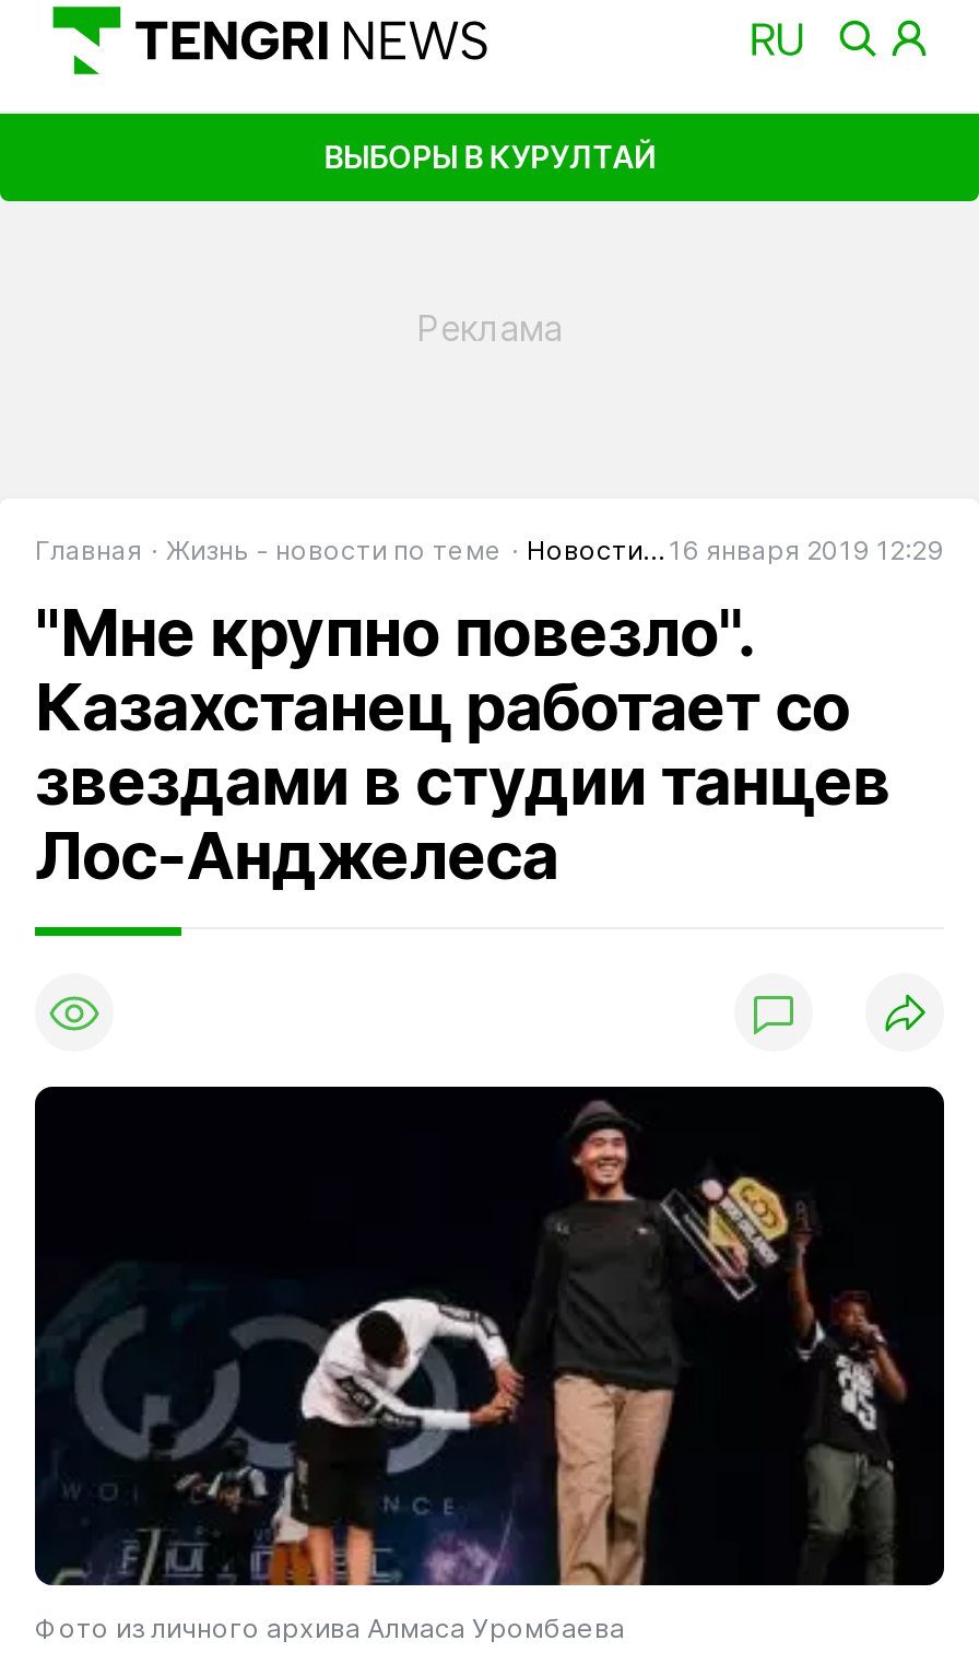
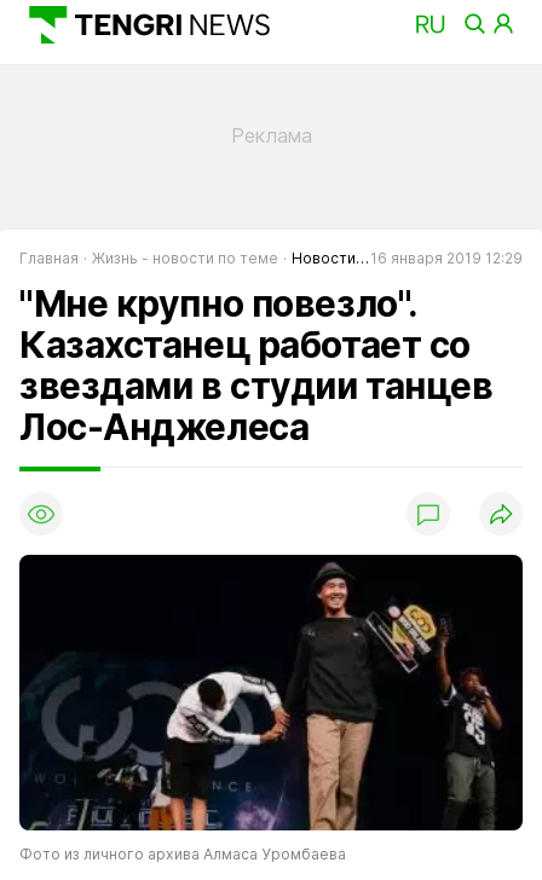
- ВЫБОРЫ В КУРУЛТАЙ
